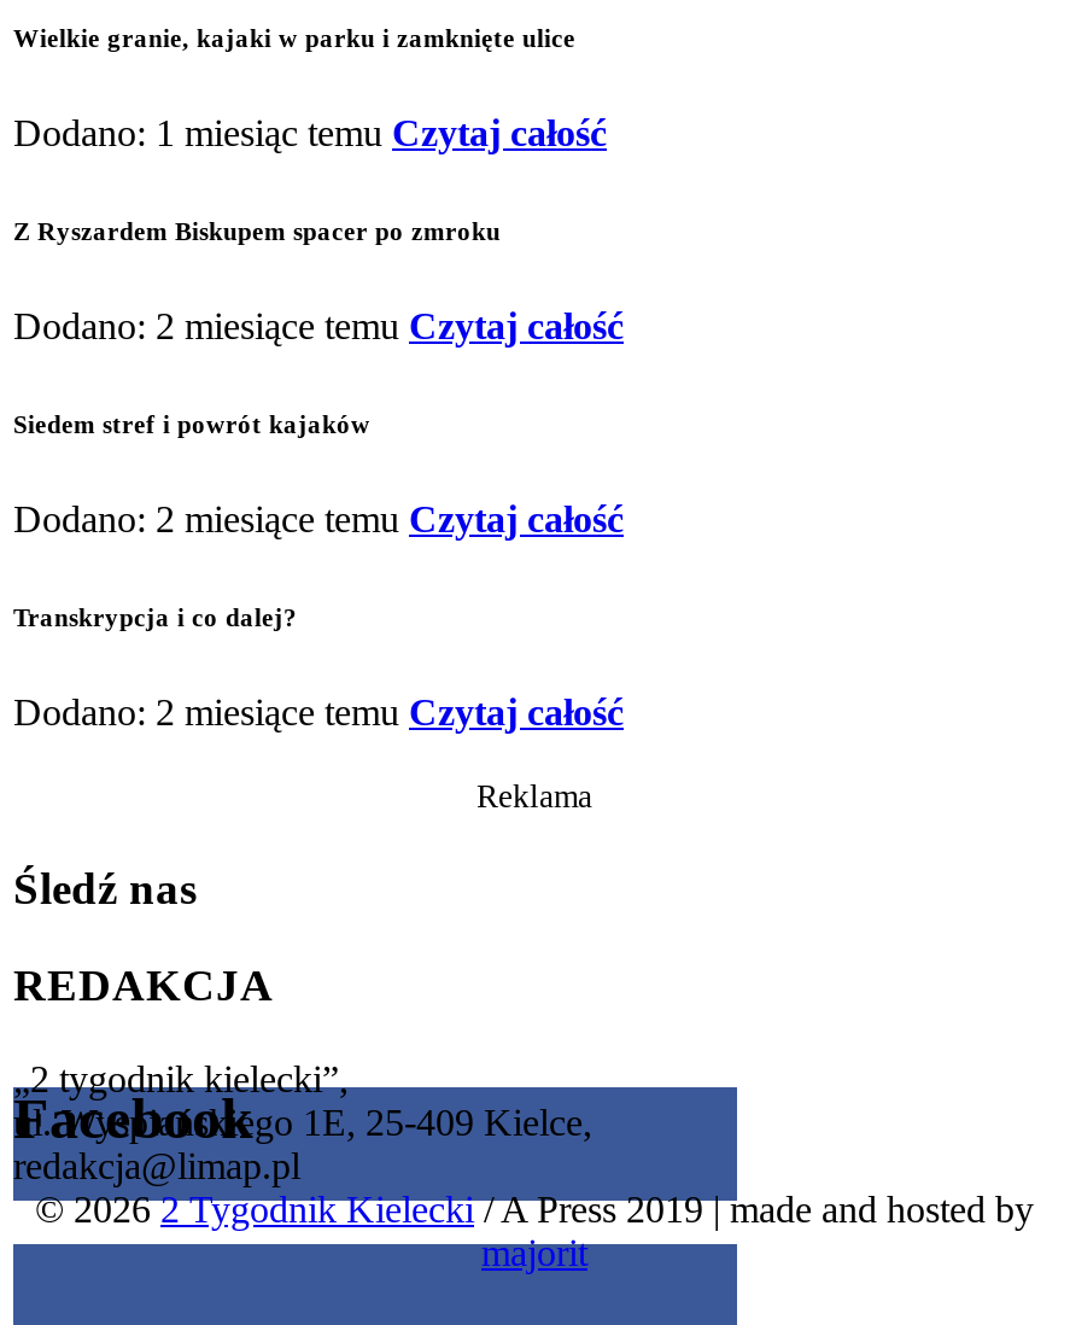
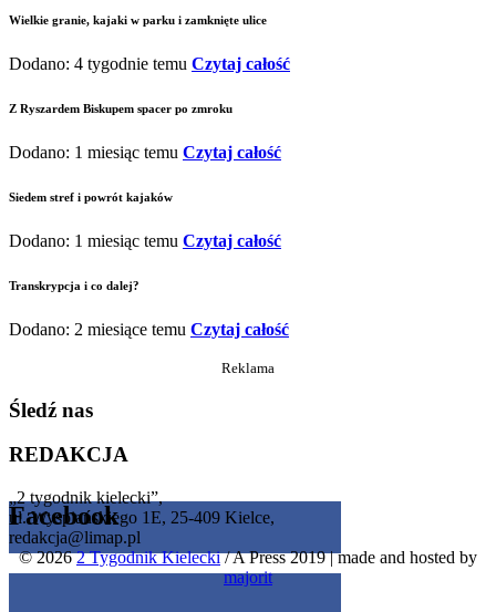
- Dodano: 1 miesiąc temu Czytaj całość
+ Dodano: 4 tygodnie temu Czytaj całość

- Dodano: 2 miesiące temu Czytaj całość
+ Dodano: 1 miesiąc temu Czytaj całość

- Dodano: 2 miesiące temu Czytaj całość
+ Dodano: 1 miesiąc temu Czytaj całość
